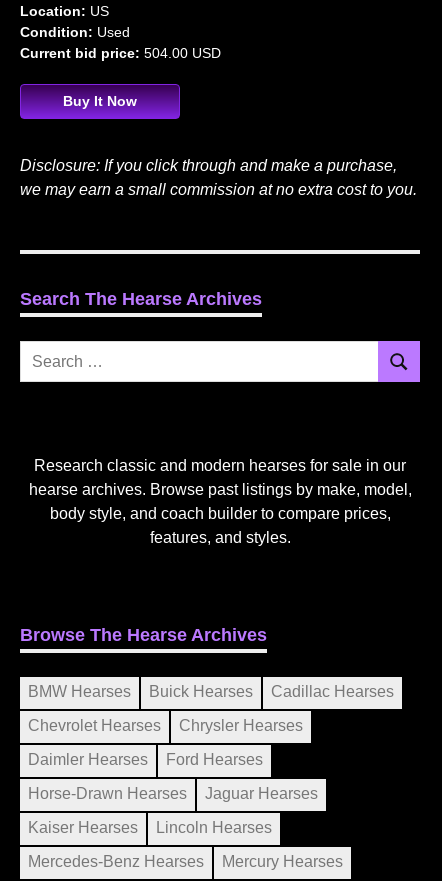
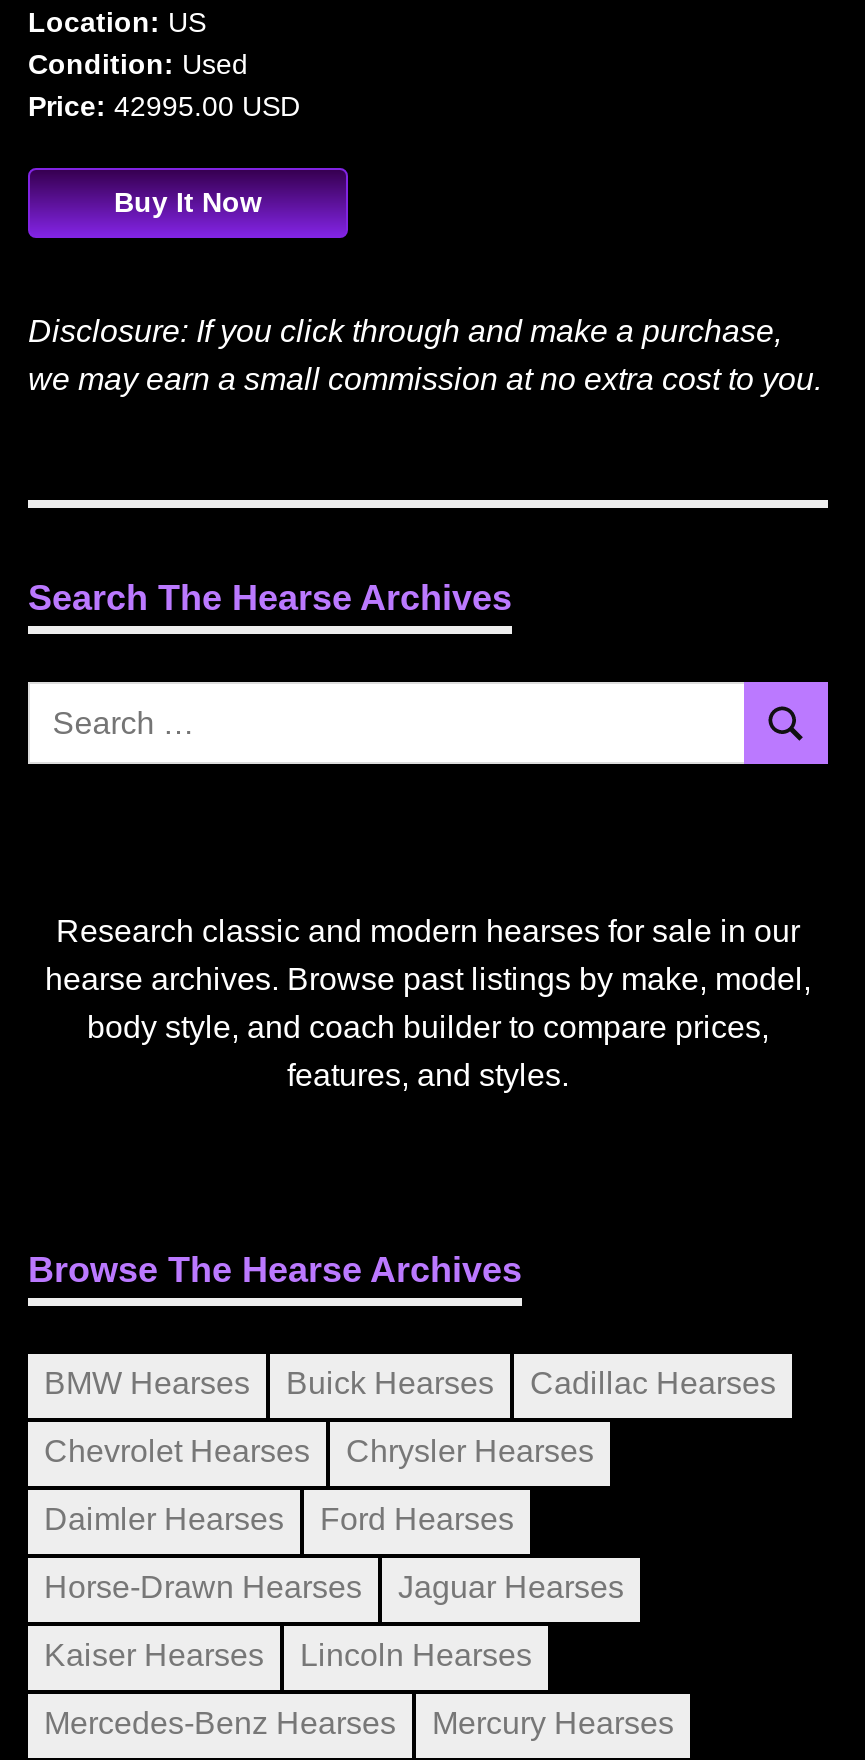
- Current bid price: 504.00 USD
+ Price: 42995.00 USD
